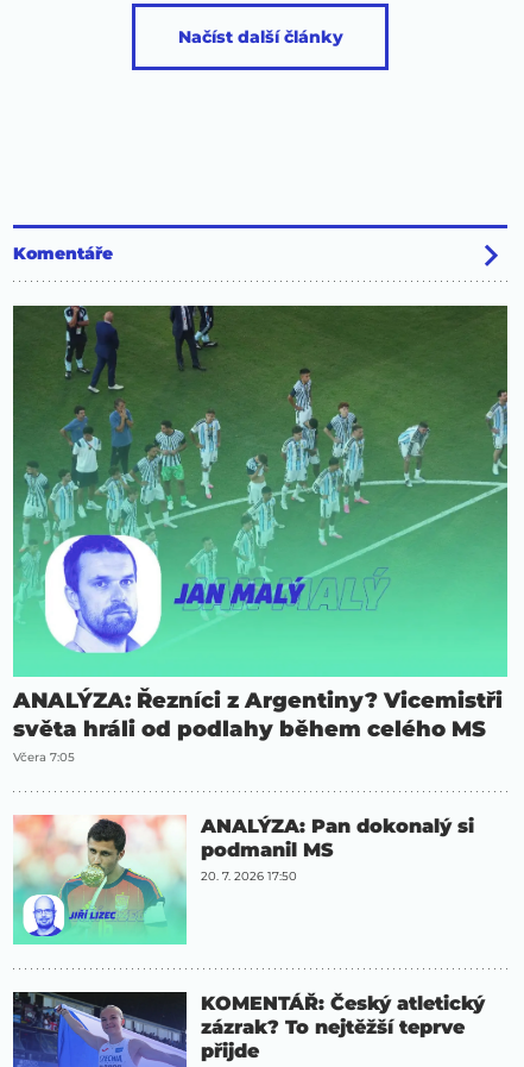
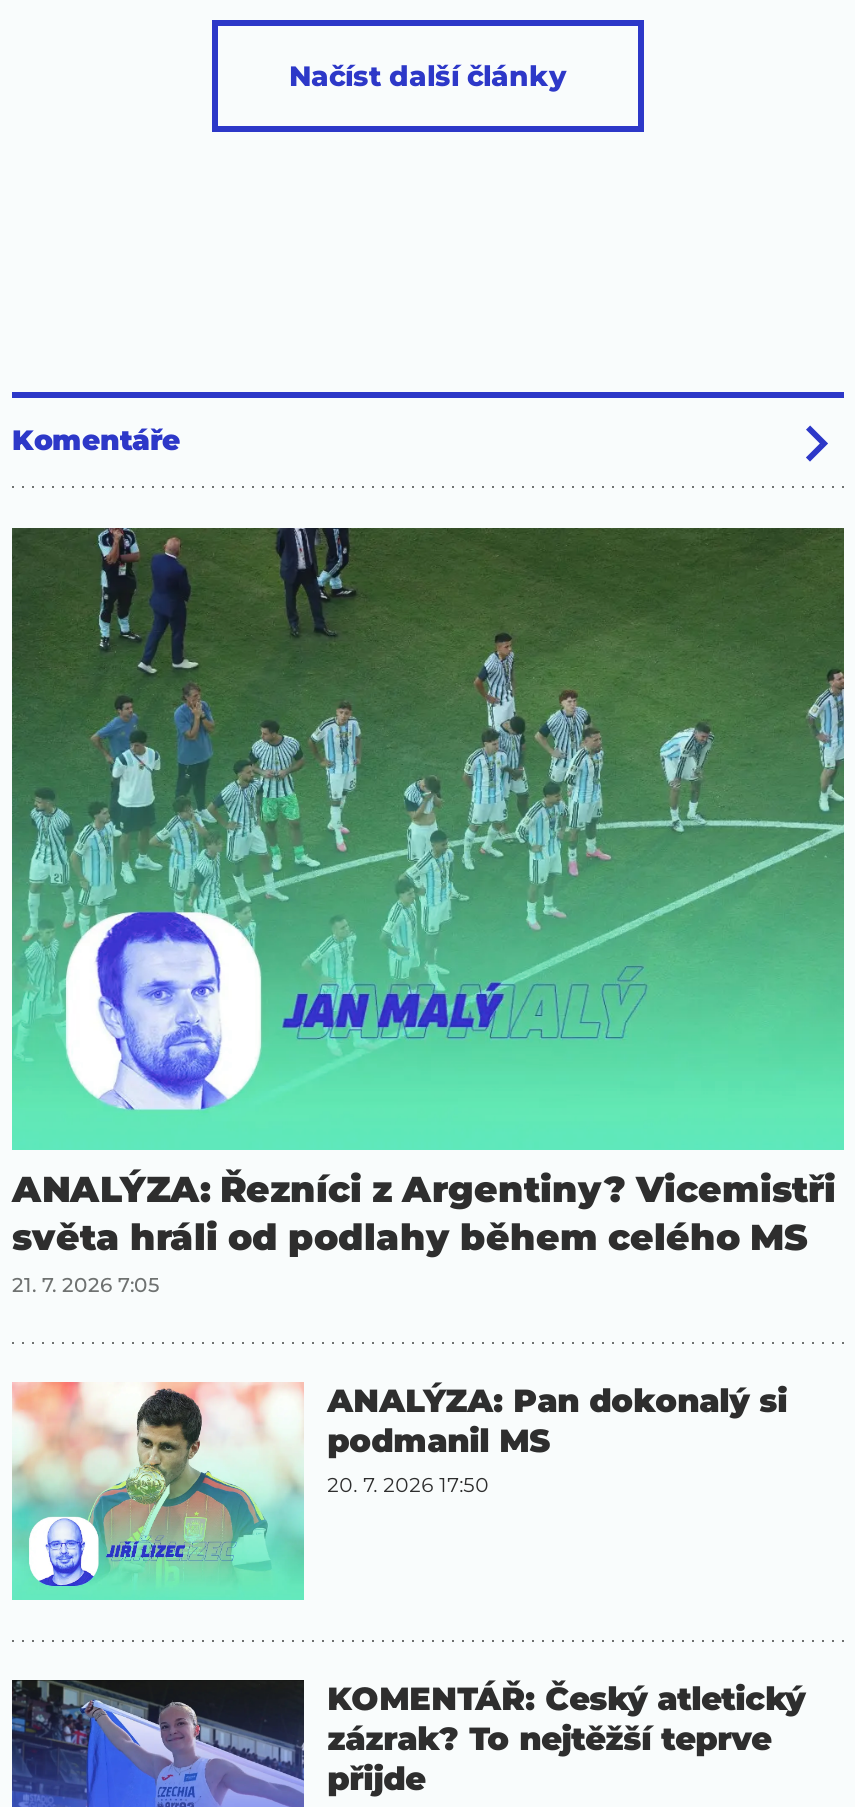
- Včera 7:05
+ 21. 7. 2026 7:05
